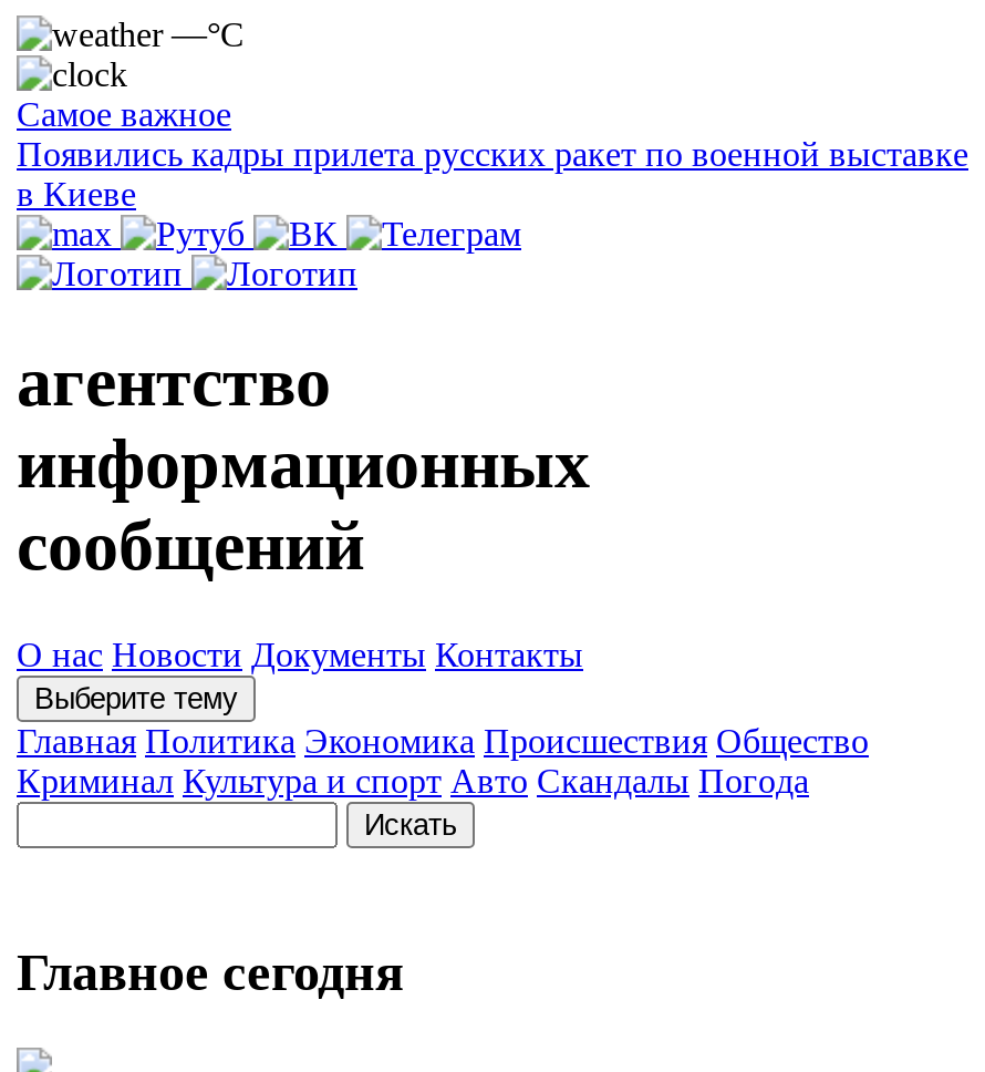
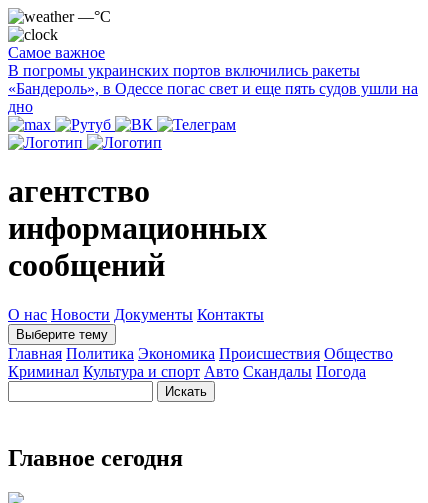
- Появились кадры прилета русских ракет по военной выставке
- в Киеве
+ В погромы украинских портов включились ракеты
+ «Бандероль», в Одессе погас свет и еще пять судов ушли на
+ дно
